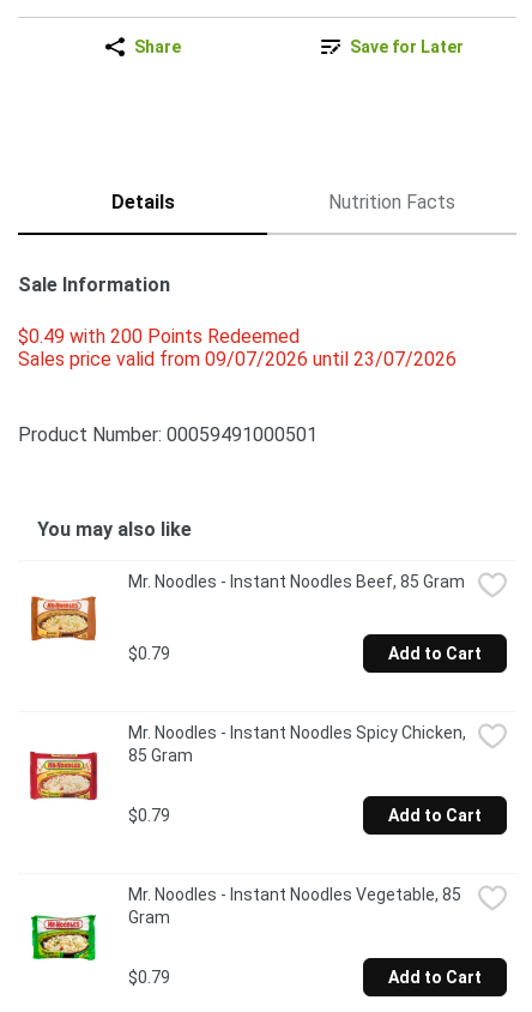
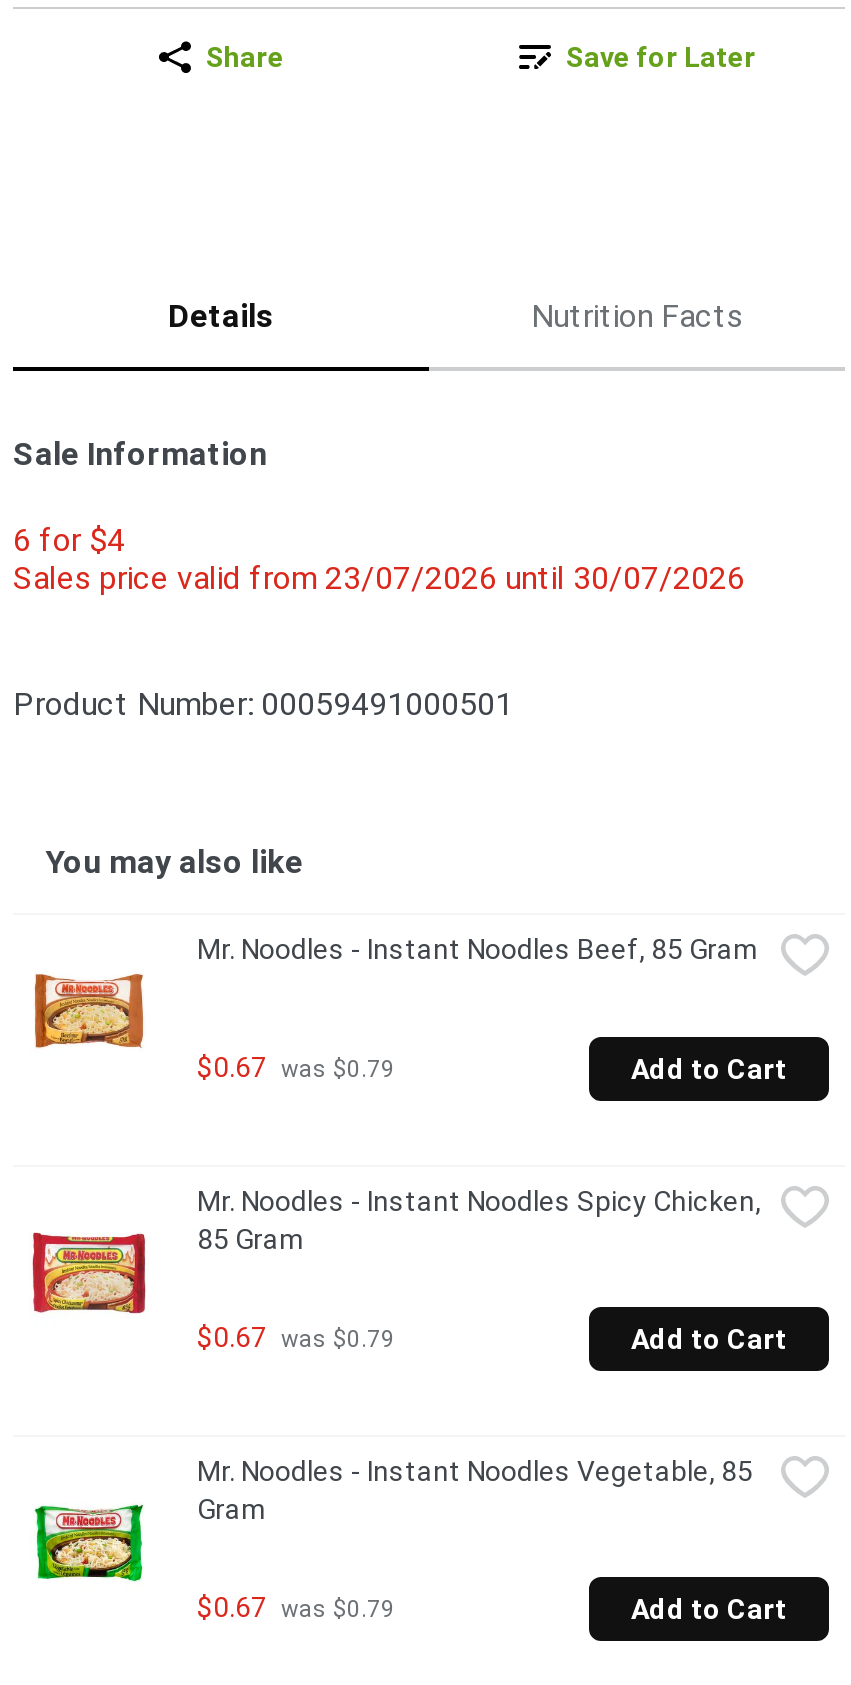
- $0.49 with 200 Points Redeemed
- Sales price valid from 09/07/2026 until 23/07/2026
+ 6 for $4
+ Sales price valid from 23/07/2026 until 30/07/2026

- $0.79
+ $0.67 was $0.79

- $0.79
+ $0.67 was $0.79

- $0.79
+ $0.67 was $0.79
